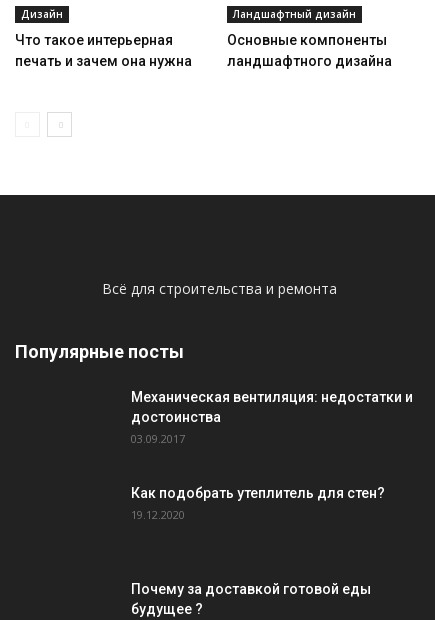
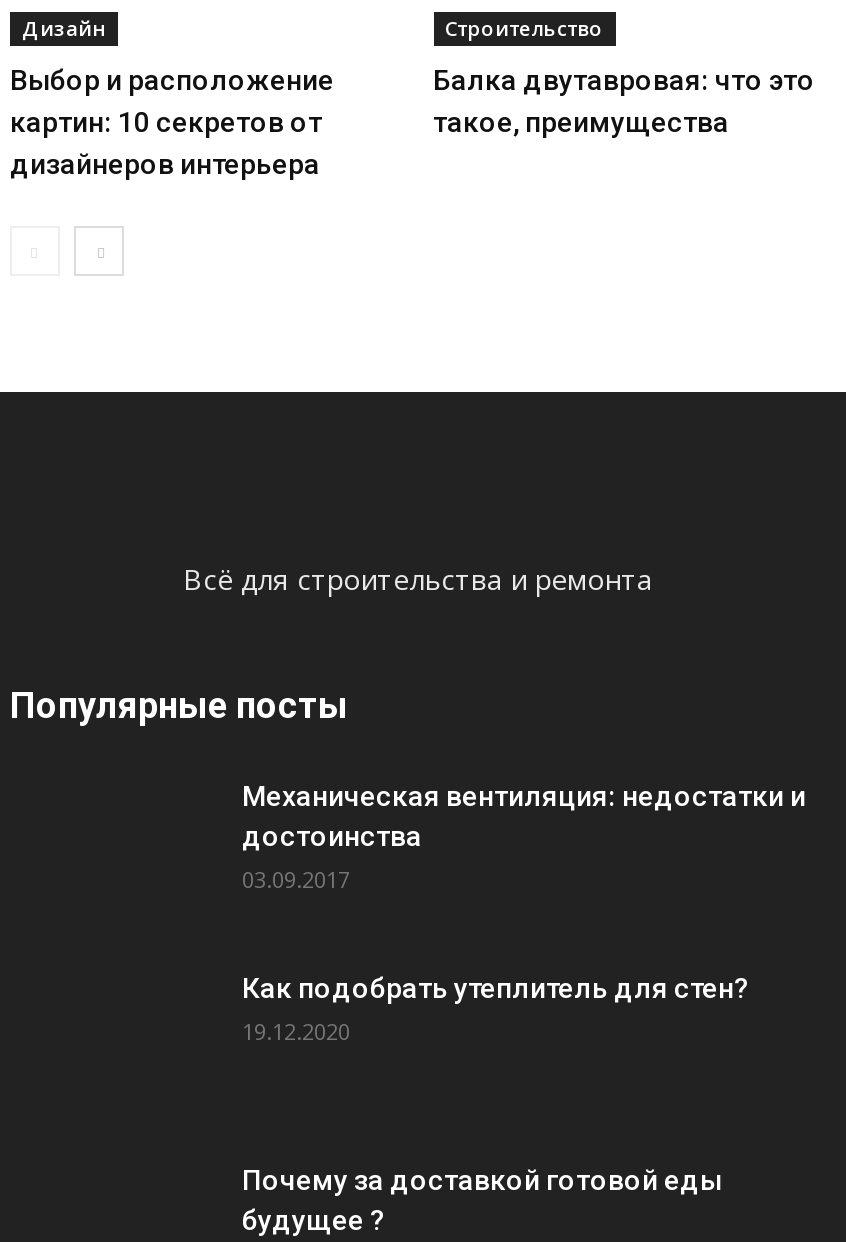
- Ландшафтный дизайн
+ Строительство

- Что такое интерьерная
- печать и зачем она нужна
+ Выбор и расположение
+ картин: 10 секретов от
+ дизайнеров интерьера

- Основные компоненты
- ландшафтного дизайна
+ Балка двутавровая: что это
+ такое, преимущества
